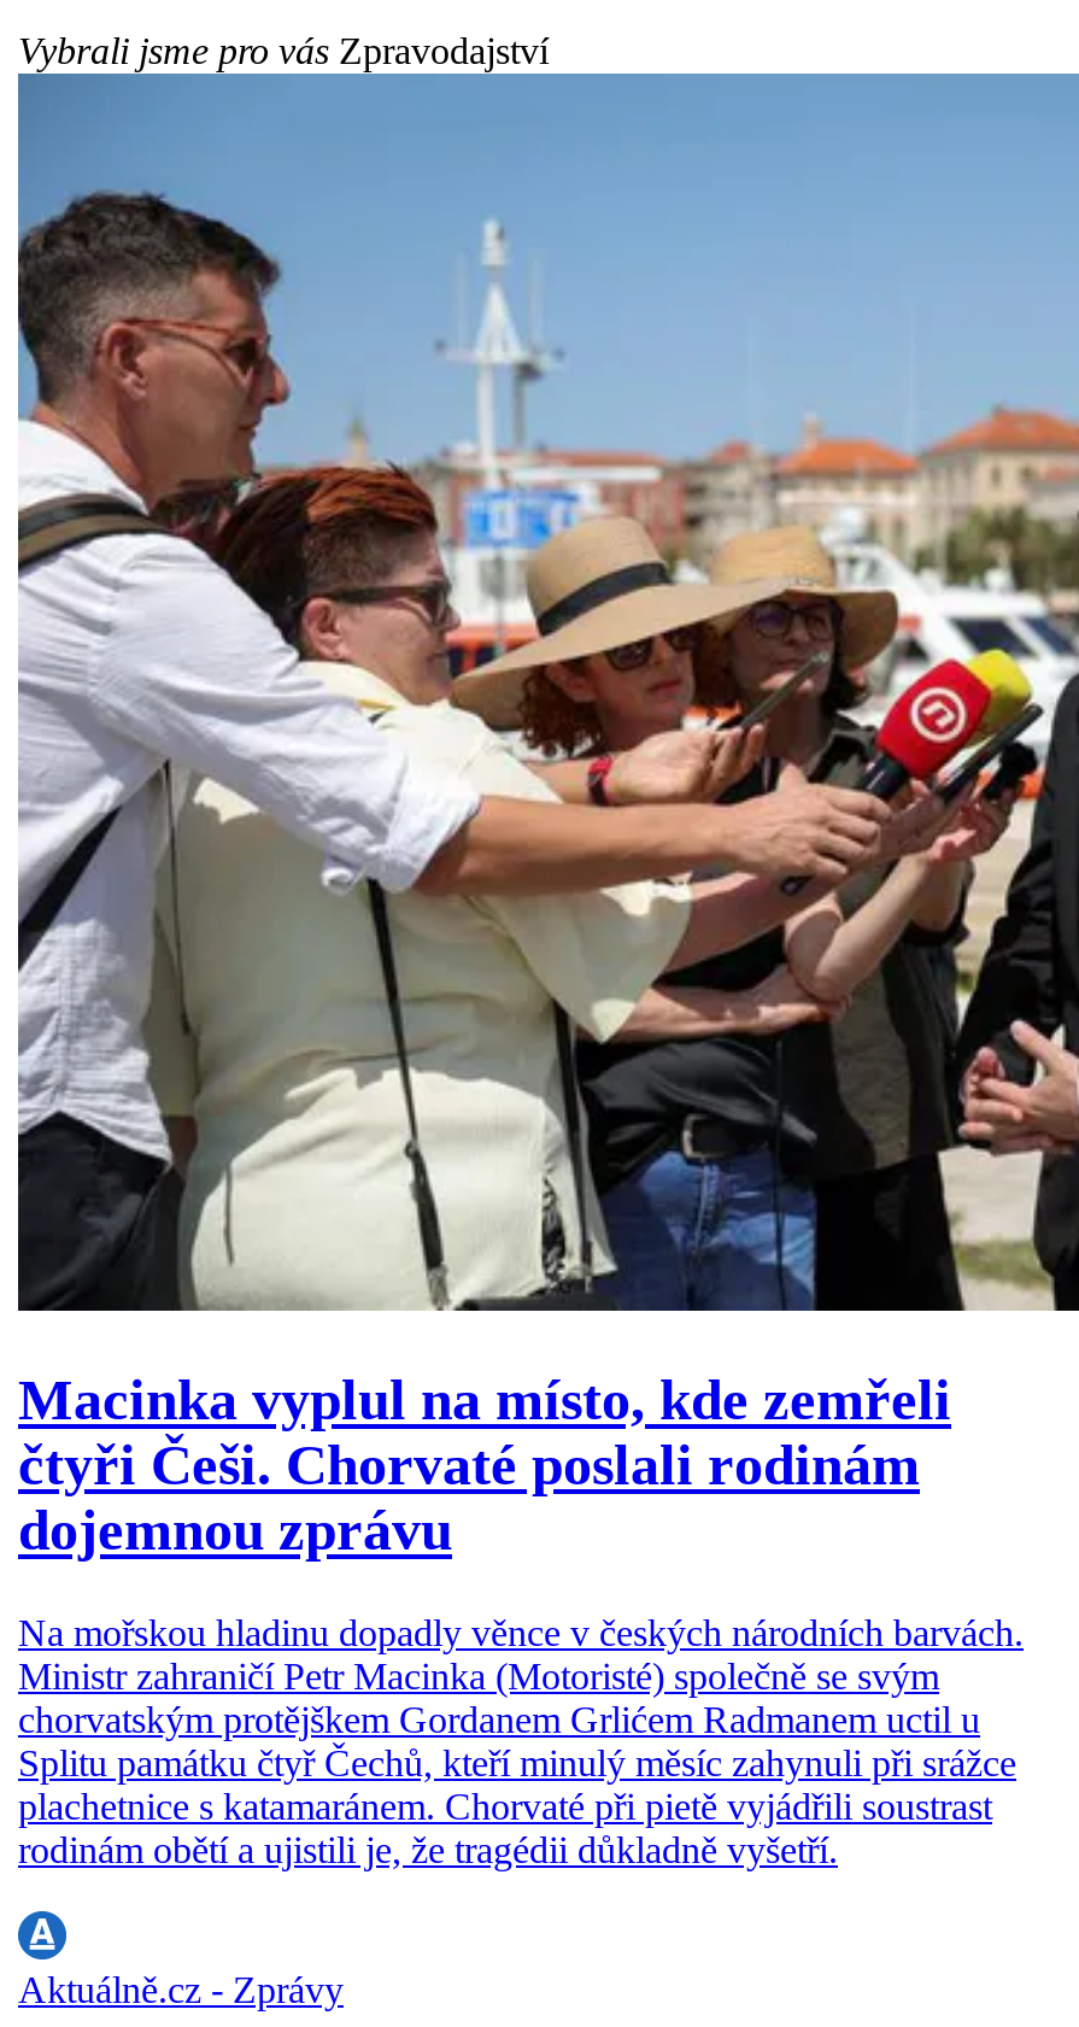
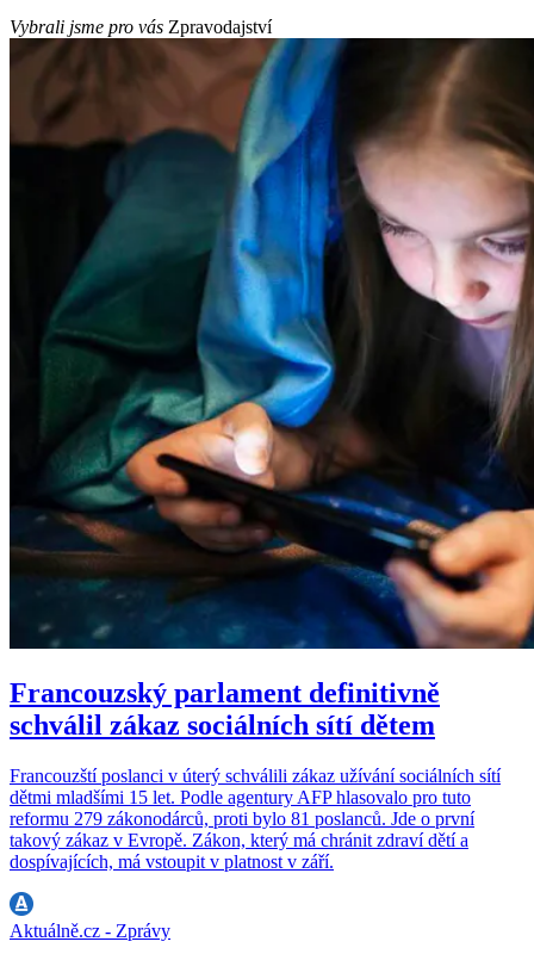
- [image]
- Macinka vyplul na místo, kde zemřeli
- čtyři Češi. Chorvaté poslali rodinám
- dojemnou zprávu
+ [image]
+ Francouzský parlament definitivně
+ schválil zákaz sociálních sítí dětem

- Na mořskou hladinu dopadly věnce v českých národních barvách.
- Ministr zahraničí Petr Macinka (Motoristé) společně se svým
- chorvatským protějškem Gordanem Grlićem Radmanem uctil u
- Splitu památku čtyř Čechů, kteří minulý měsíc zahynuli při srážce
- plachetnice s katamaránem. Chorvaté při pietě vyjádřili soustrast
- rodinám obětí a ujistili je, že tragédii důkladně vyšetří.
+ Francouzští poslanci v úterý schválili zákaz užívání sociálních sítí
+ dětmi mladšími 15 let. Podle agentury AFP hlasovalo pro tuto
+ reformu 279 zákonodárců, proti bylo 81 poslanců. Jde o první
+ takový zákaz v Evropě. Zákon, který má chránit zdraví dětí a
+ dospívajících, má vstoupit v platnost v září.
